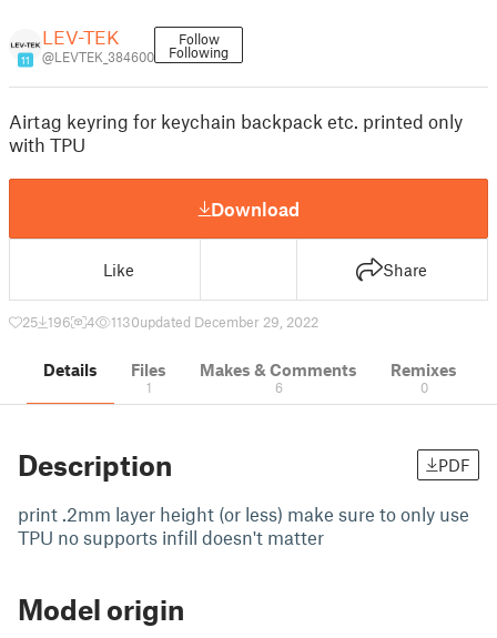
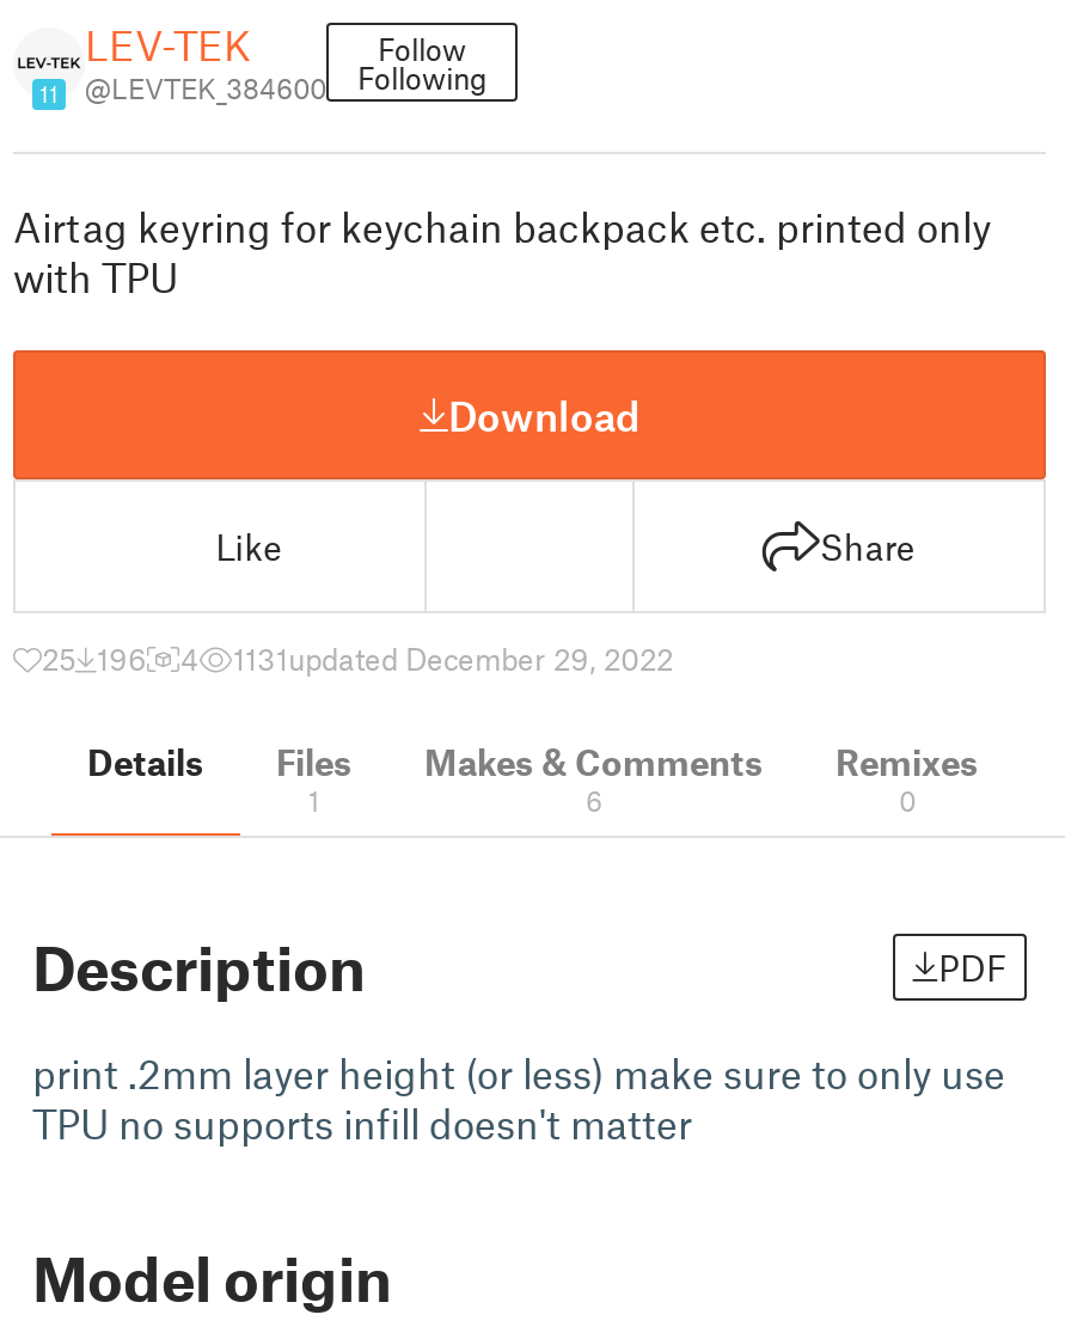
- 1130updated December 29, 2022
+ 1131updated December 29, 2022
